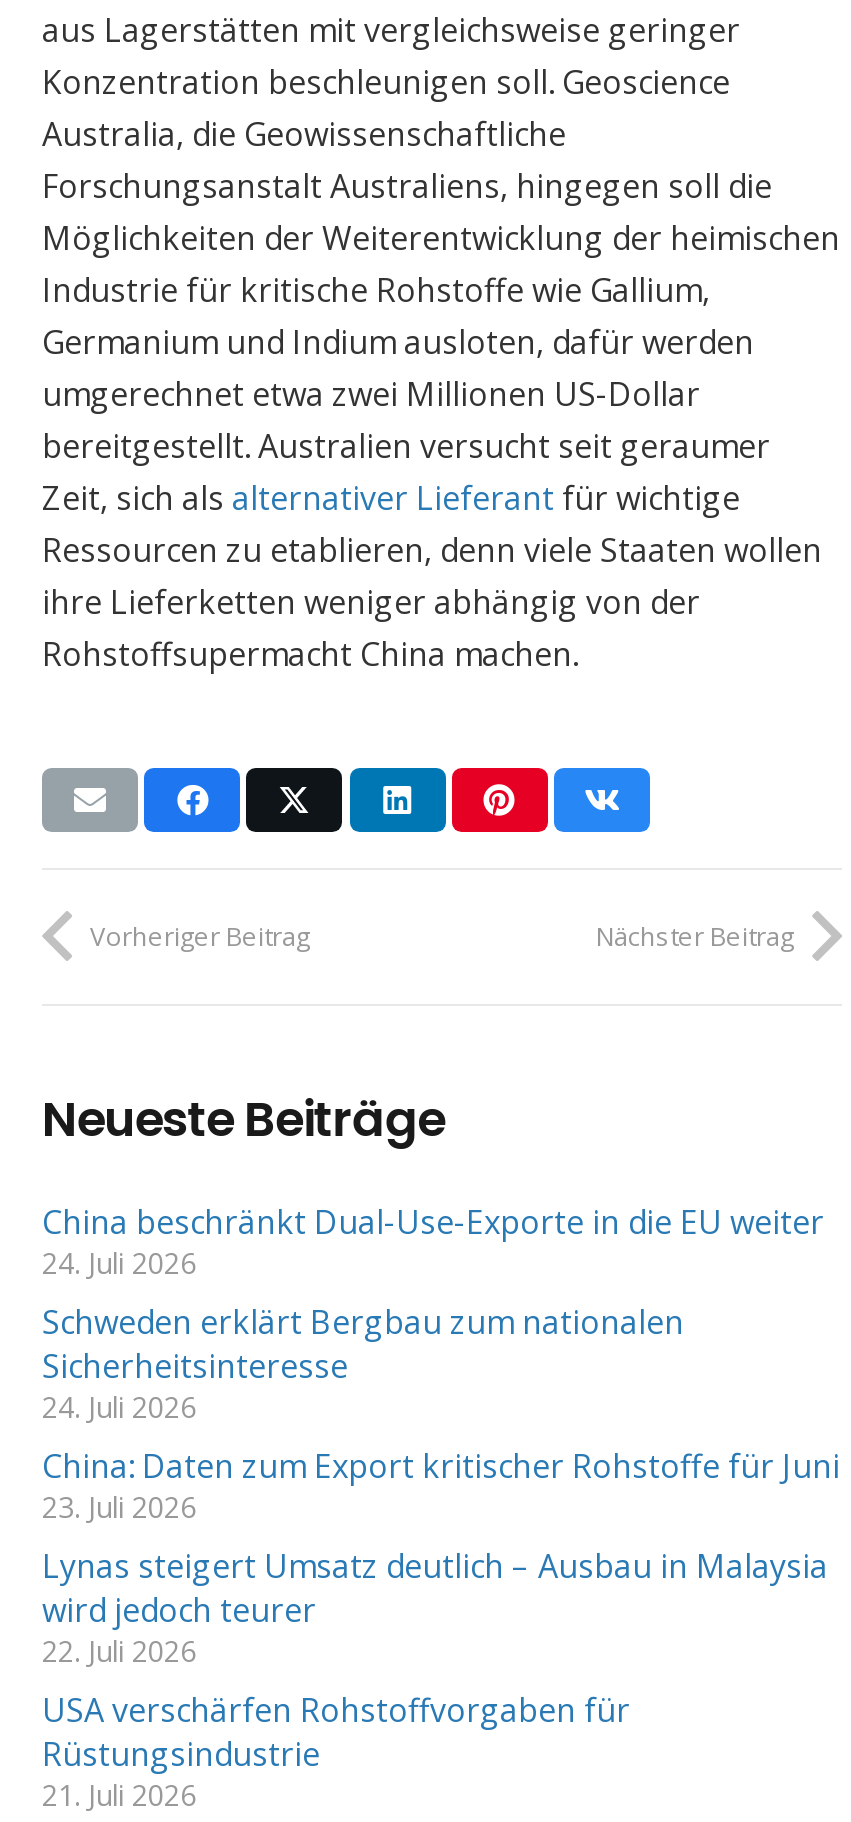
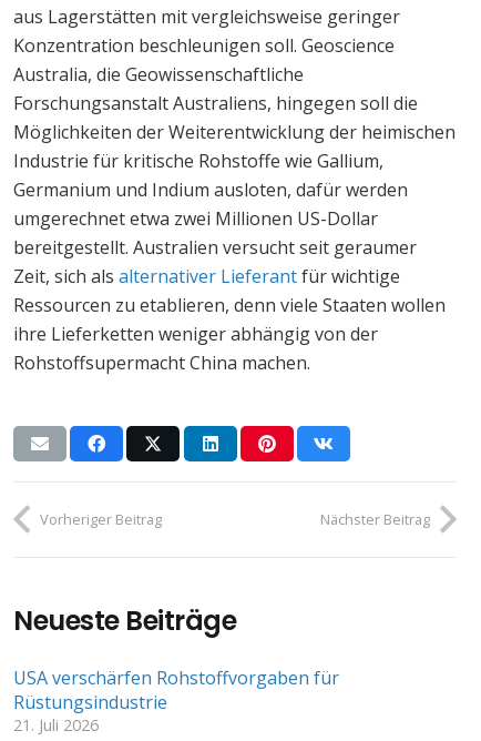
- China beschränkt Dual-Use-Exporte in die EU weiter
- 24. Juli 2026
- Schweden erklärt Bergbau zum nationalen
- Sicherheitsinteresse
- 24. Juli 2026
- China: Daten zum Export kritischer Rohstoffe für Juni
- 23. Juli 2026
- Lynas steigert Umsatz deutlich – Ausbau in Malaysia
- wird jedoch teurer
- 22. Juli 2026
